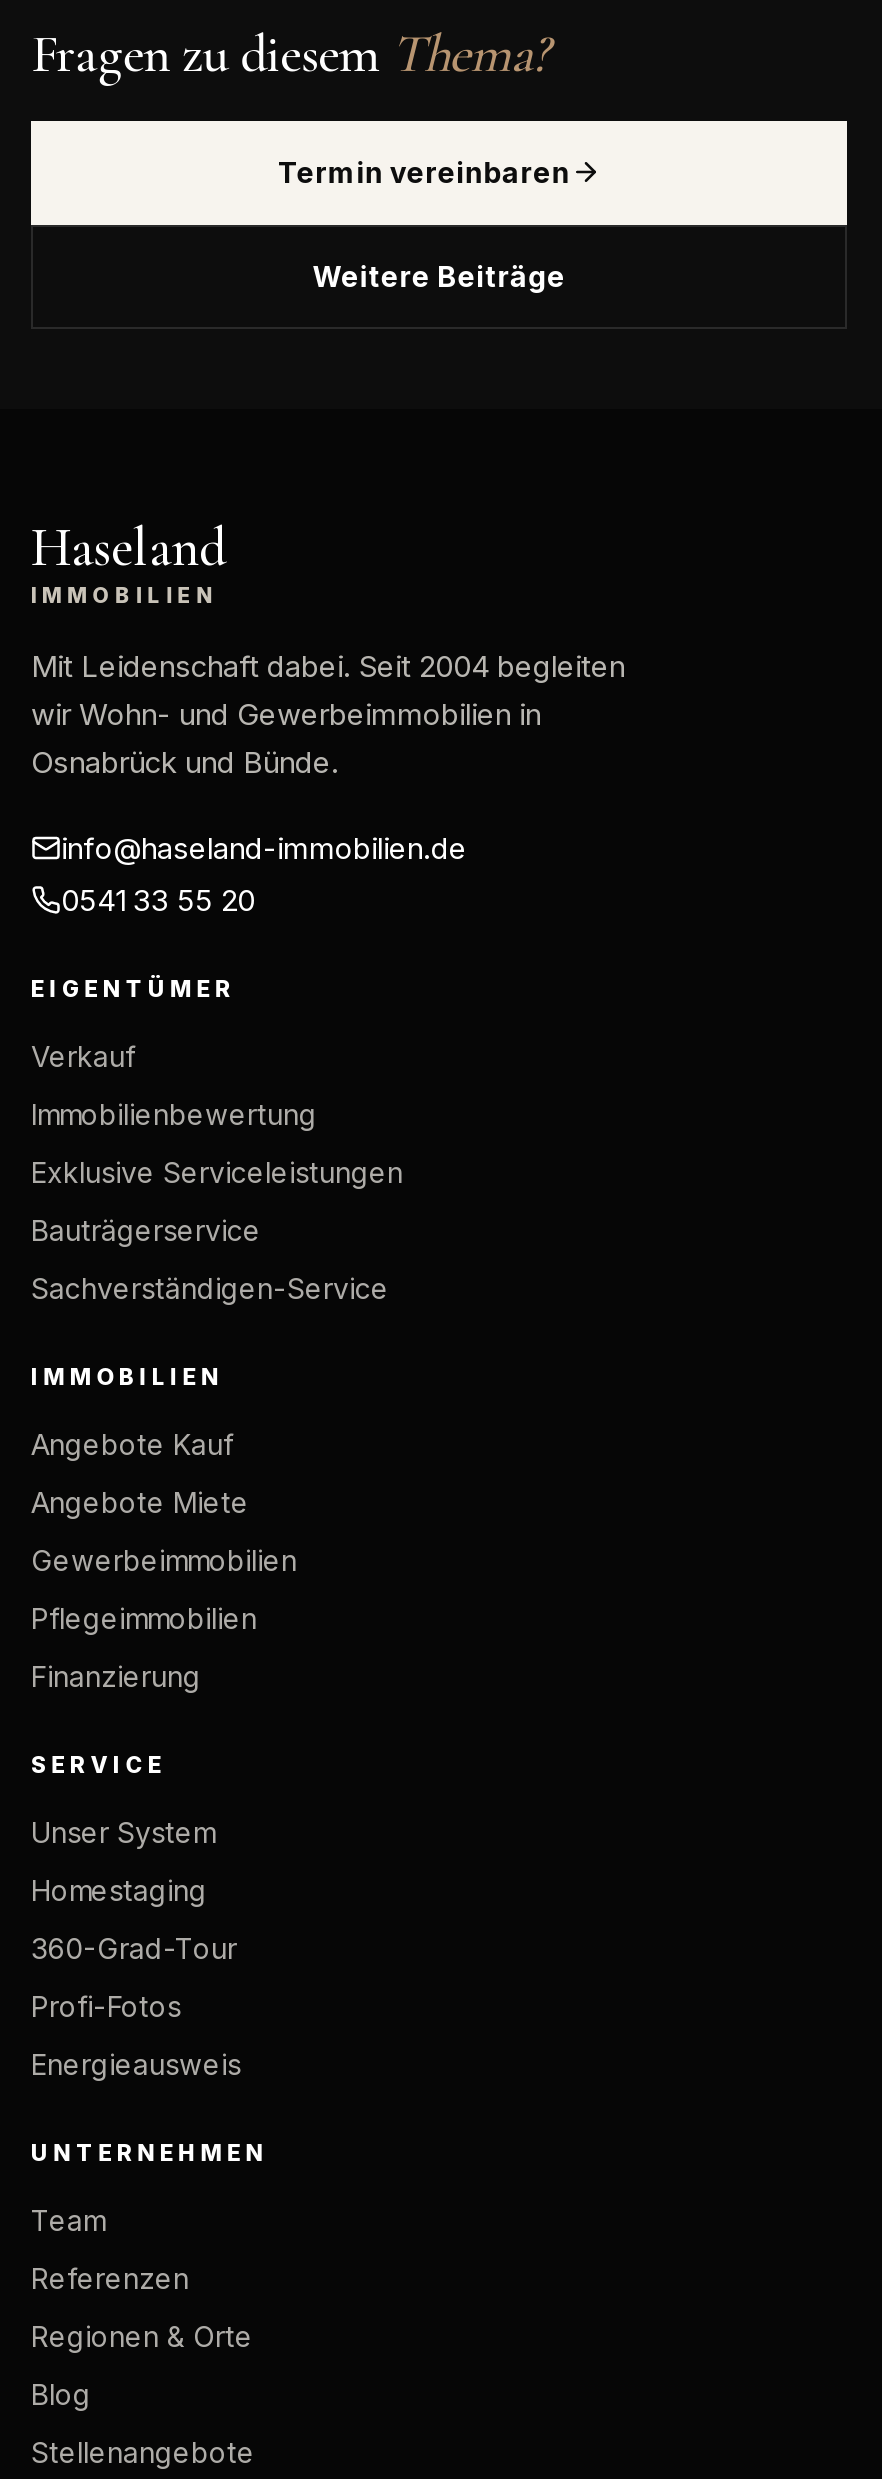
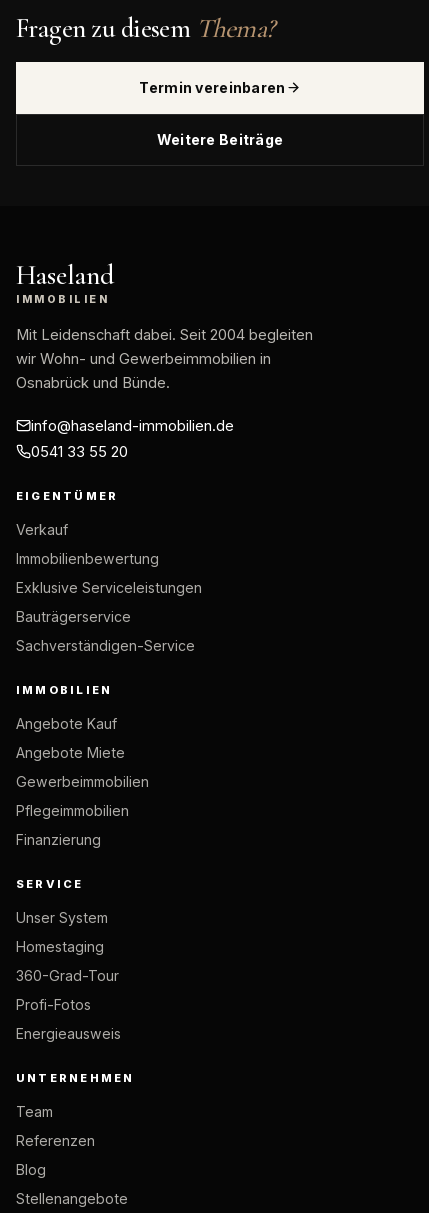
- Regionen & Orte
